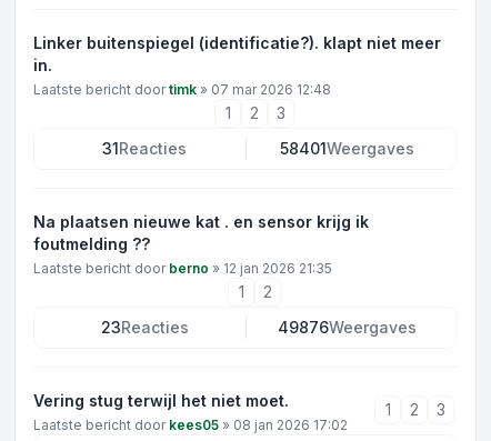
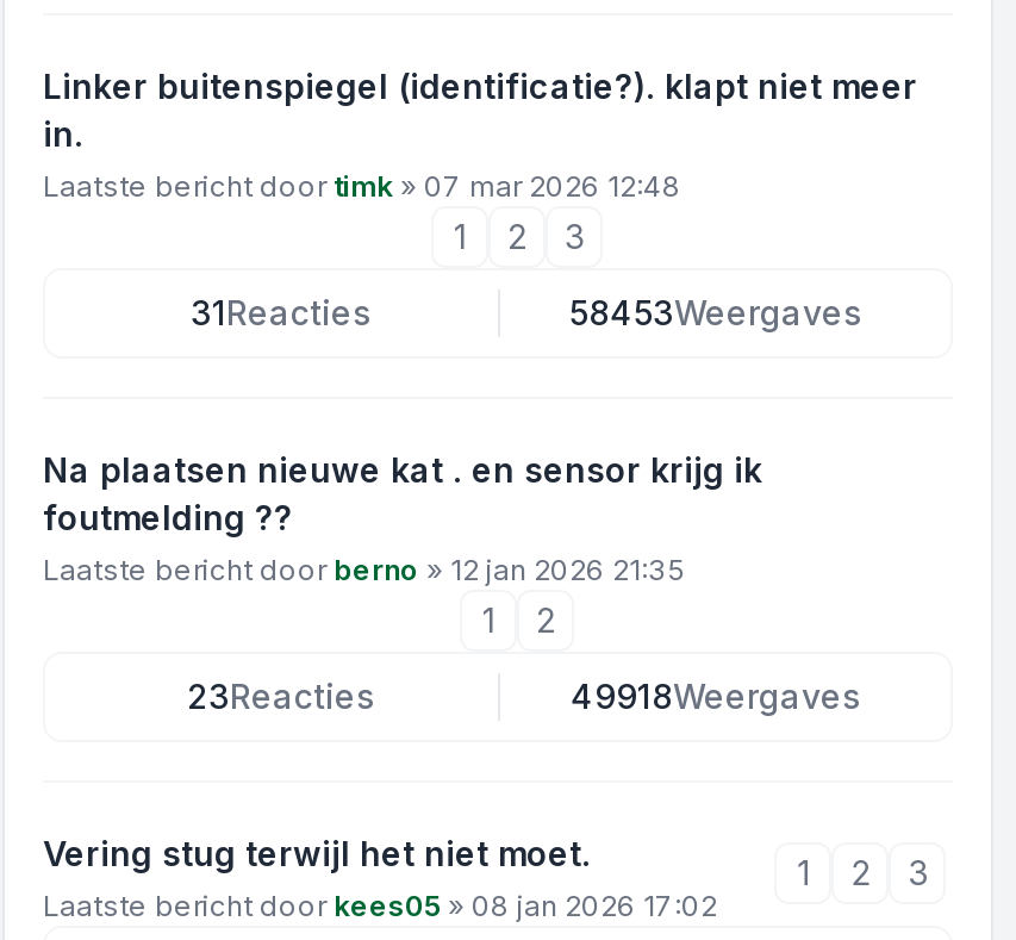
- 58401Weergaves
+ 58453Weergaves

- 49876Weergaves
+ 49918Weergaves
